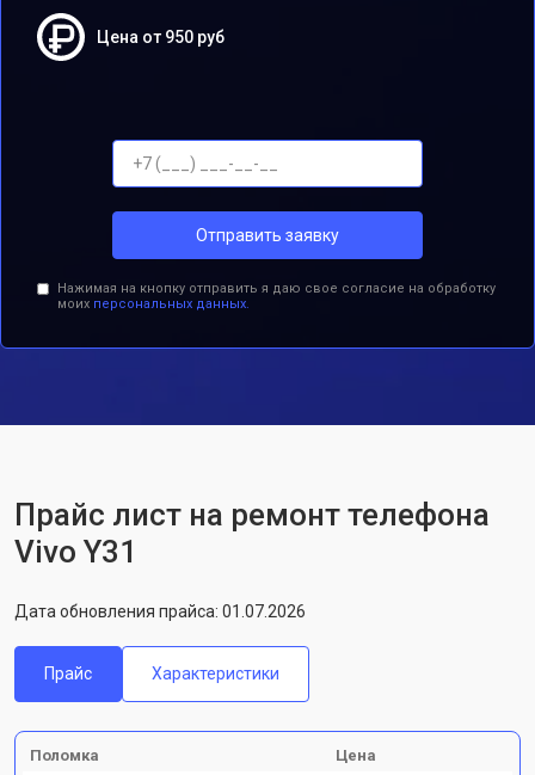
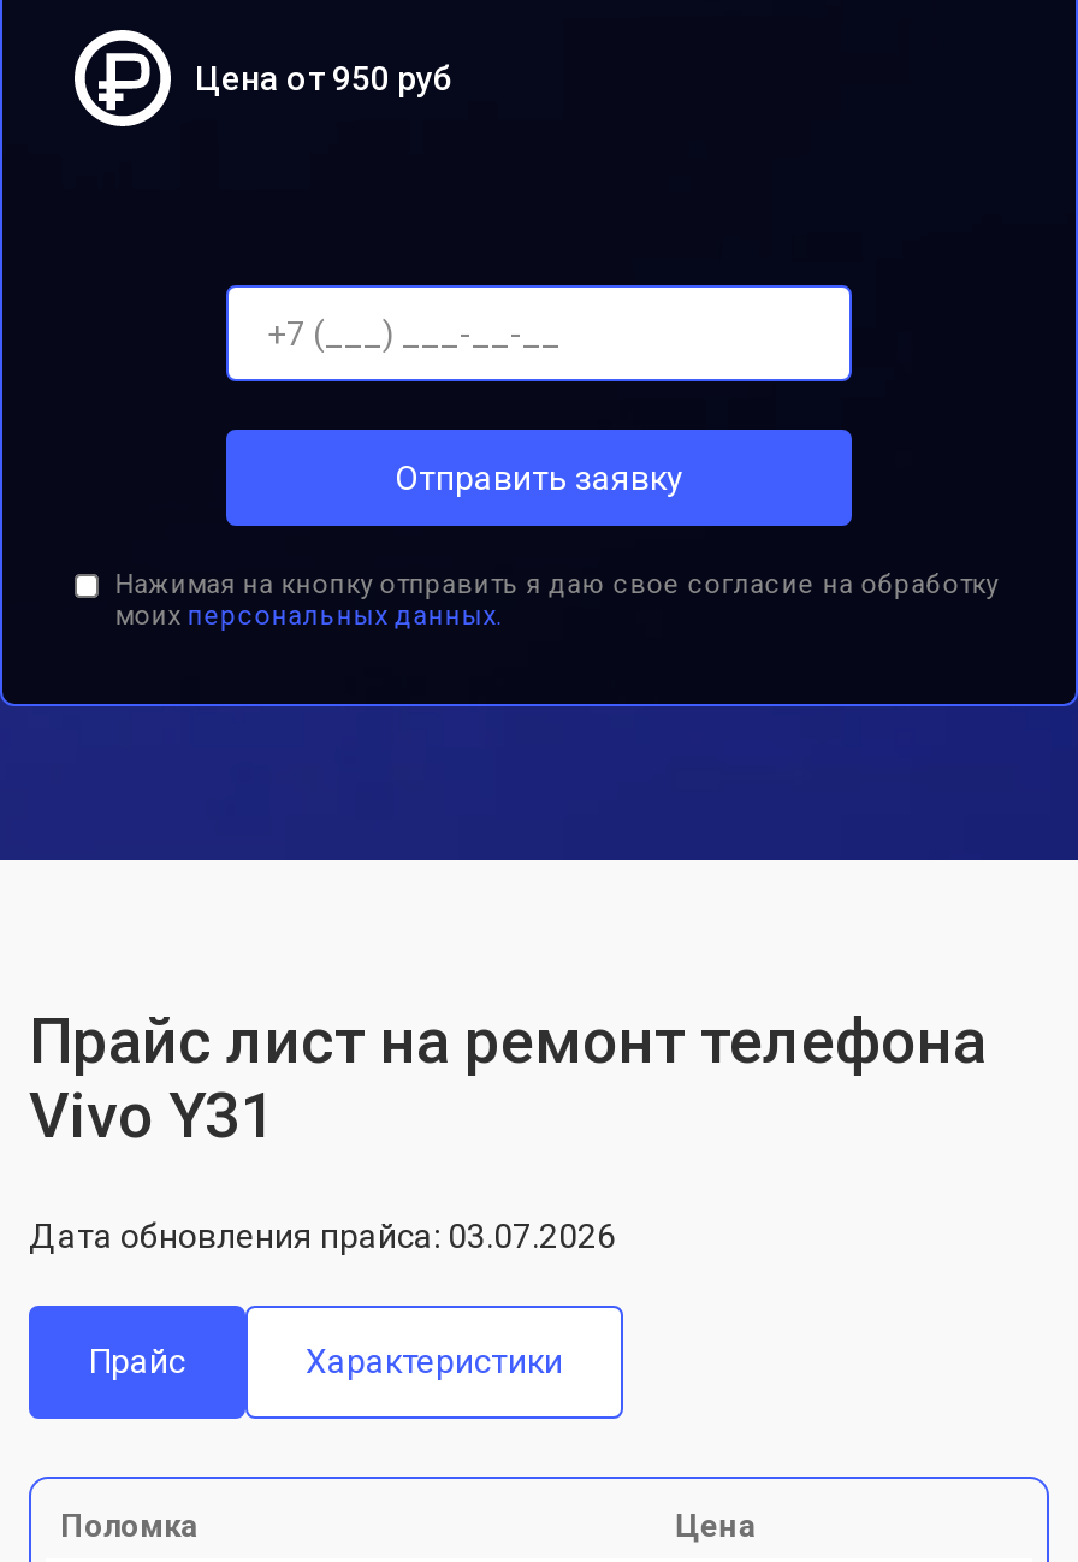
- Дата обновления прайса: 01.07.2026
+ Дата обновления прайса: 03.07.2026
